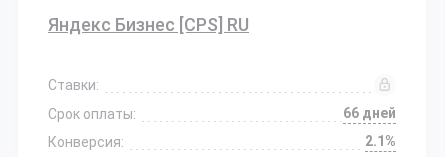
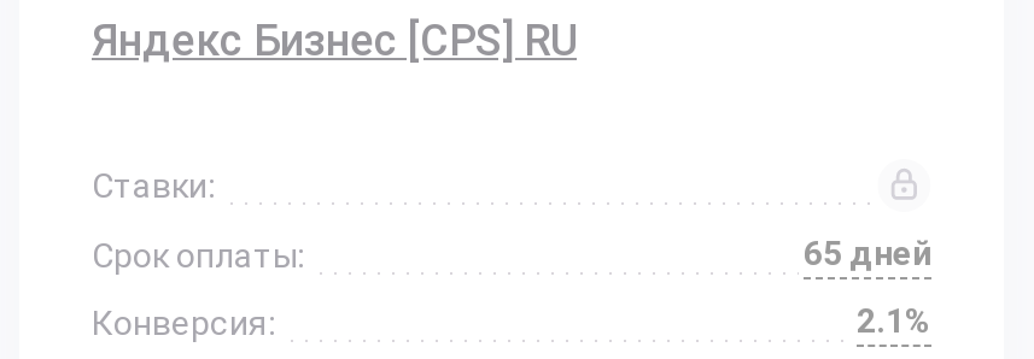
- 66 дней
+ 65 дней
